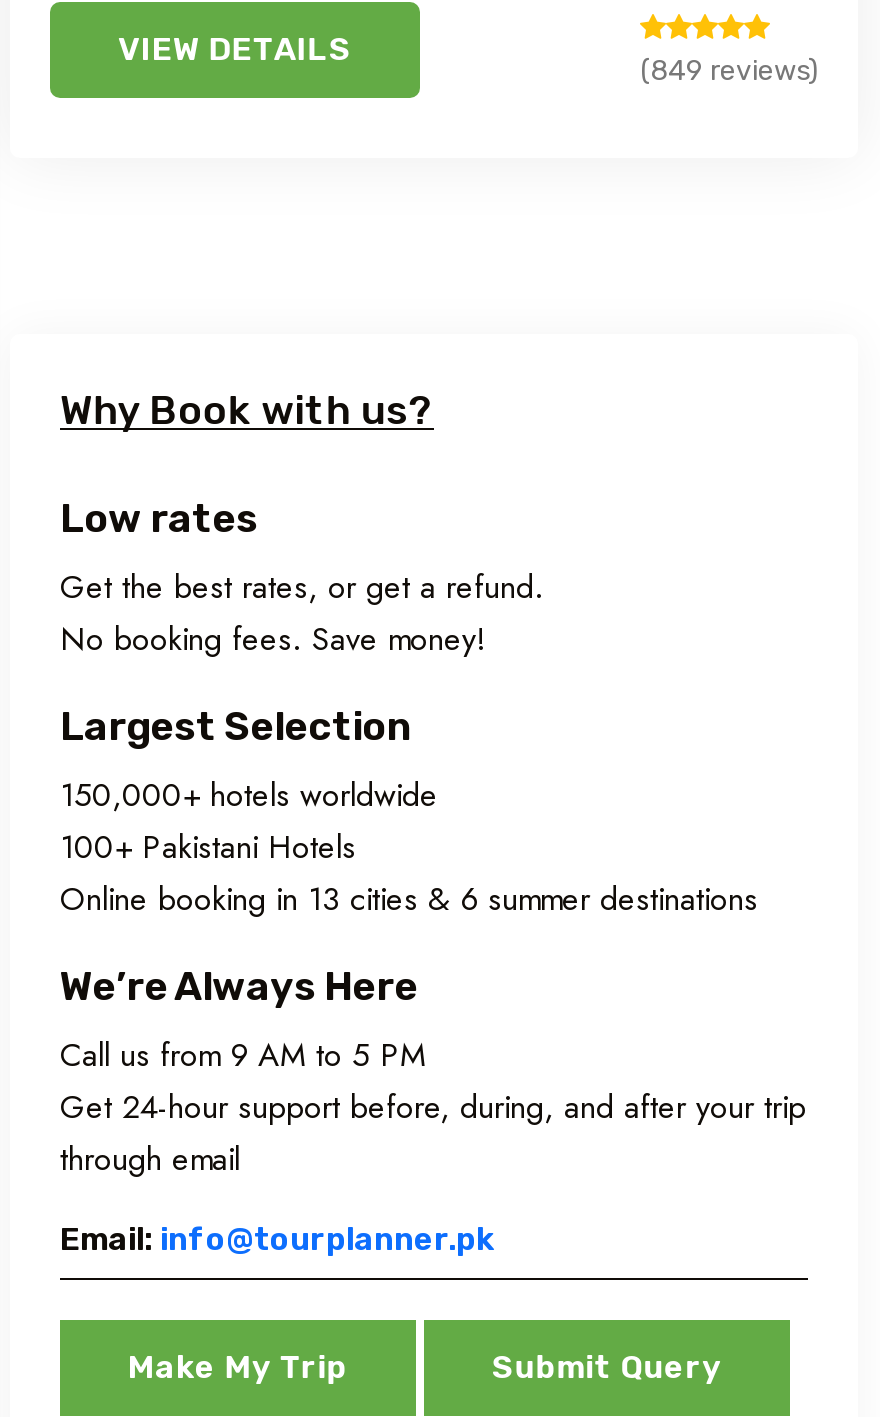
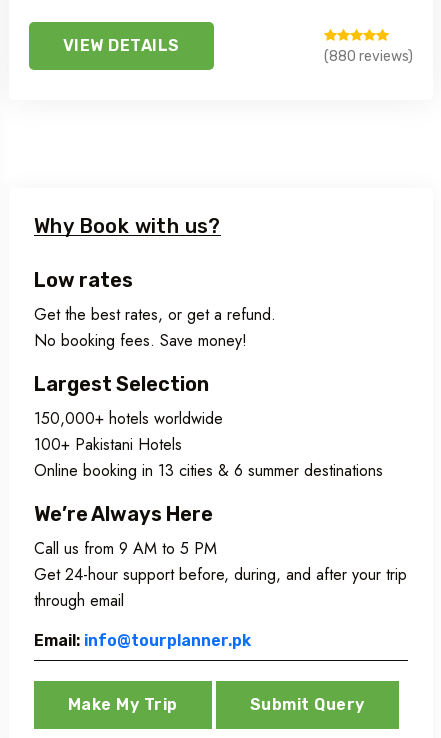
- (849 reviews)
+ (880 reviews)
